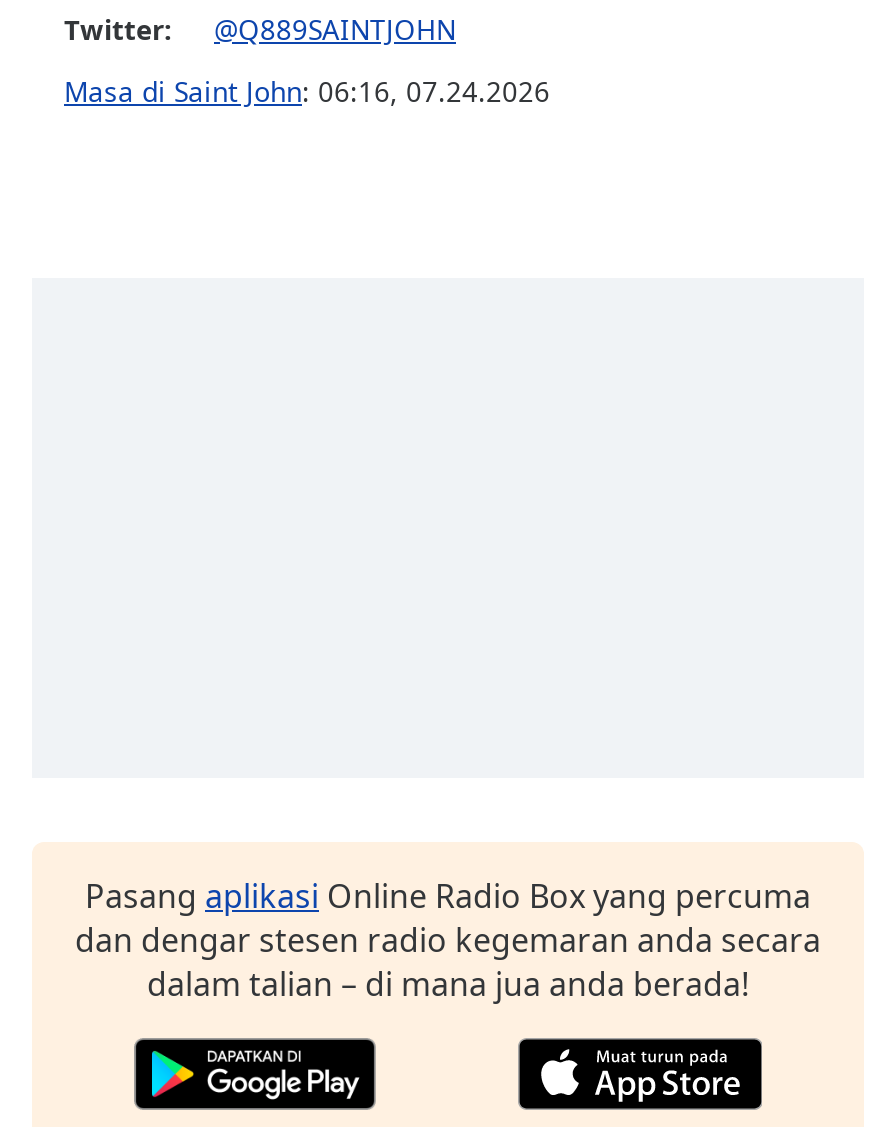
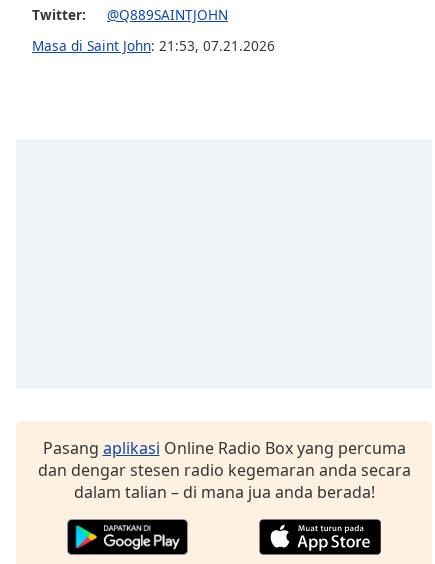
- Masa di Saint John: 06:16, 07.24.2026
+ Masa di Saint John: 21:53, 07.21.2026
